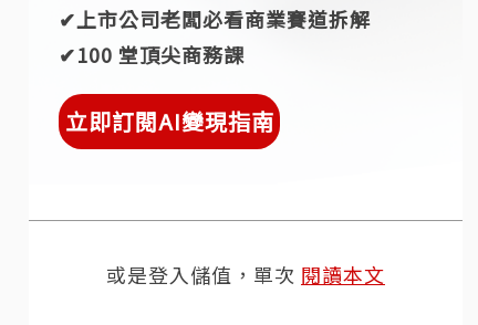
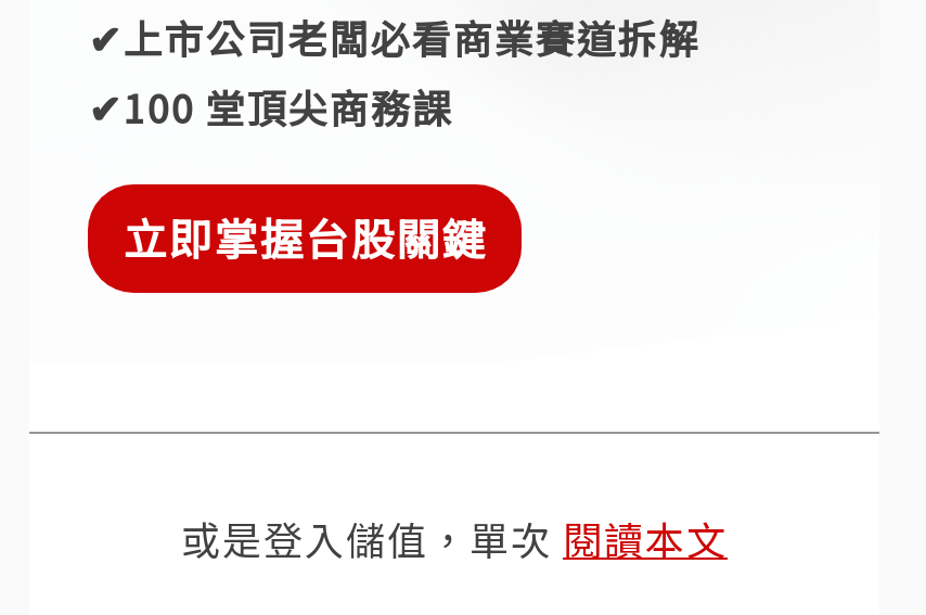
- 立即訂閱AI變現指南
+ 立即掌握台股關鍵
